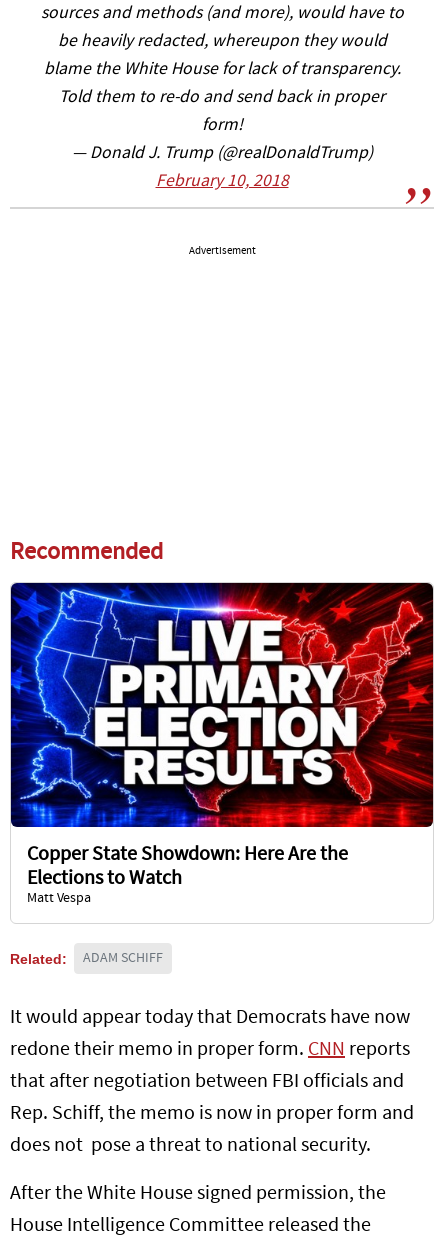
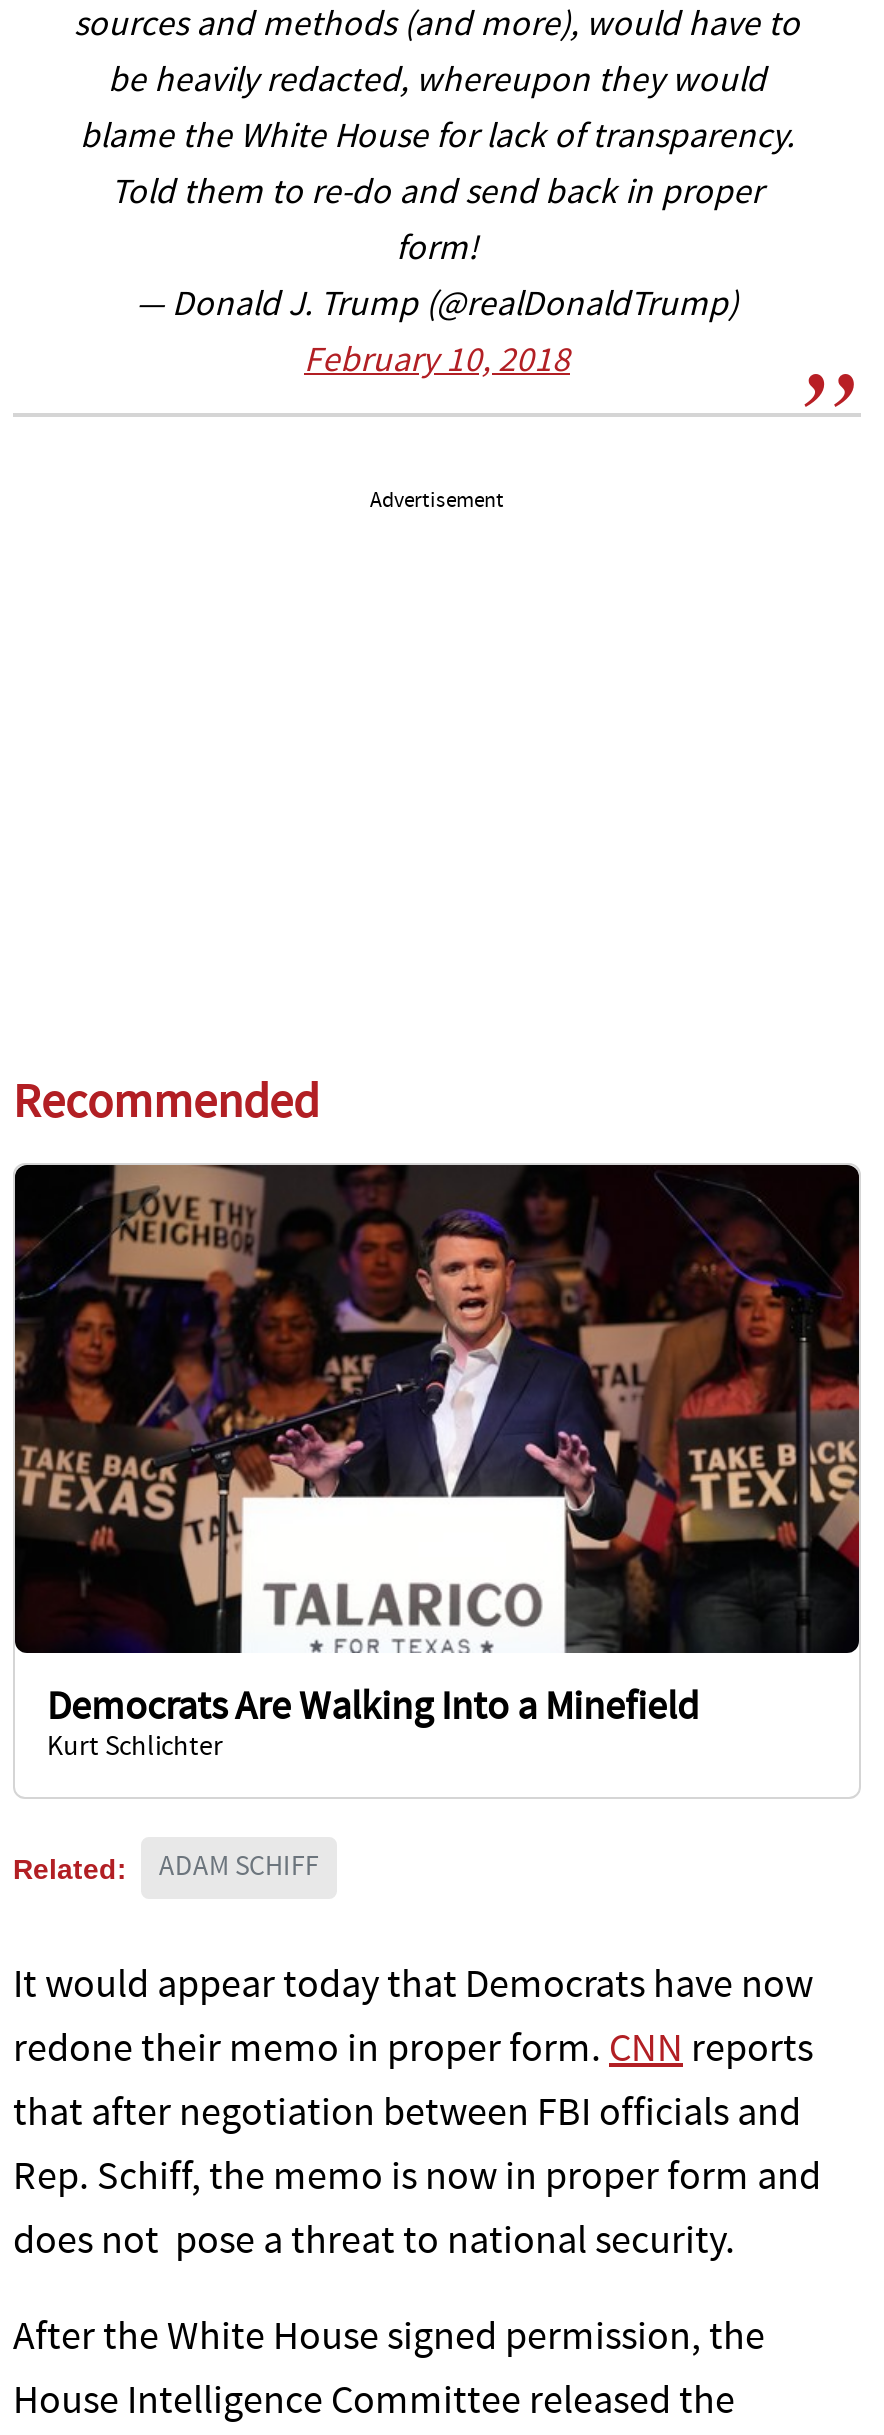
- [image]
- Copper State Showdown: Here Are the
- Elections to Watch
- Matt Vespa
+ [image]
+ Democrats Are Walking Into a Minefield
+ Kurt Schlichter
